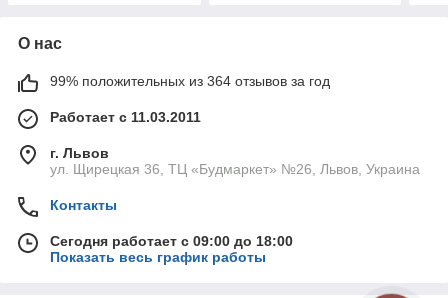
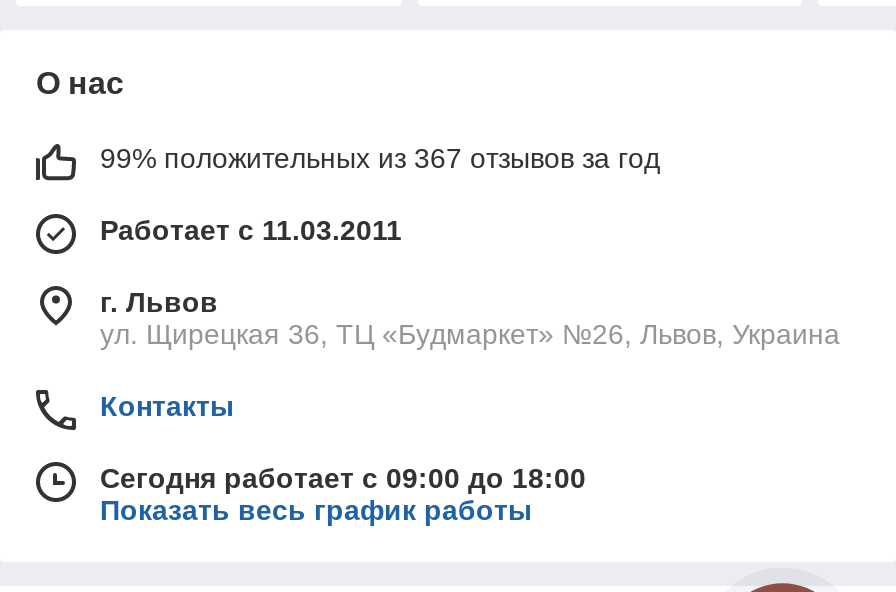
- 99% положительных из 364 отзывов за год
+ 99% положительных из 367 отзывов за год
